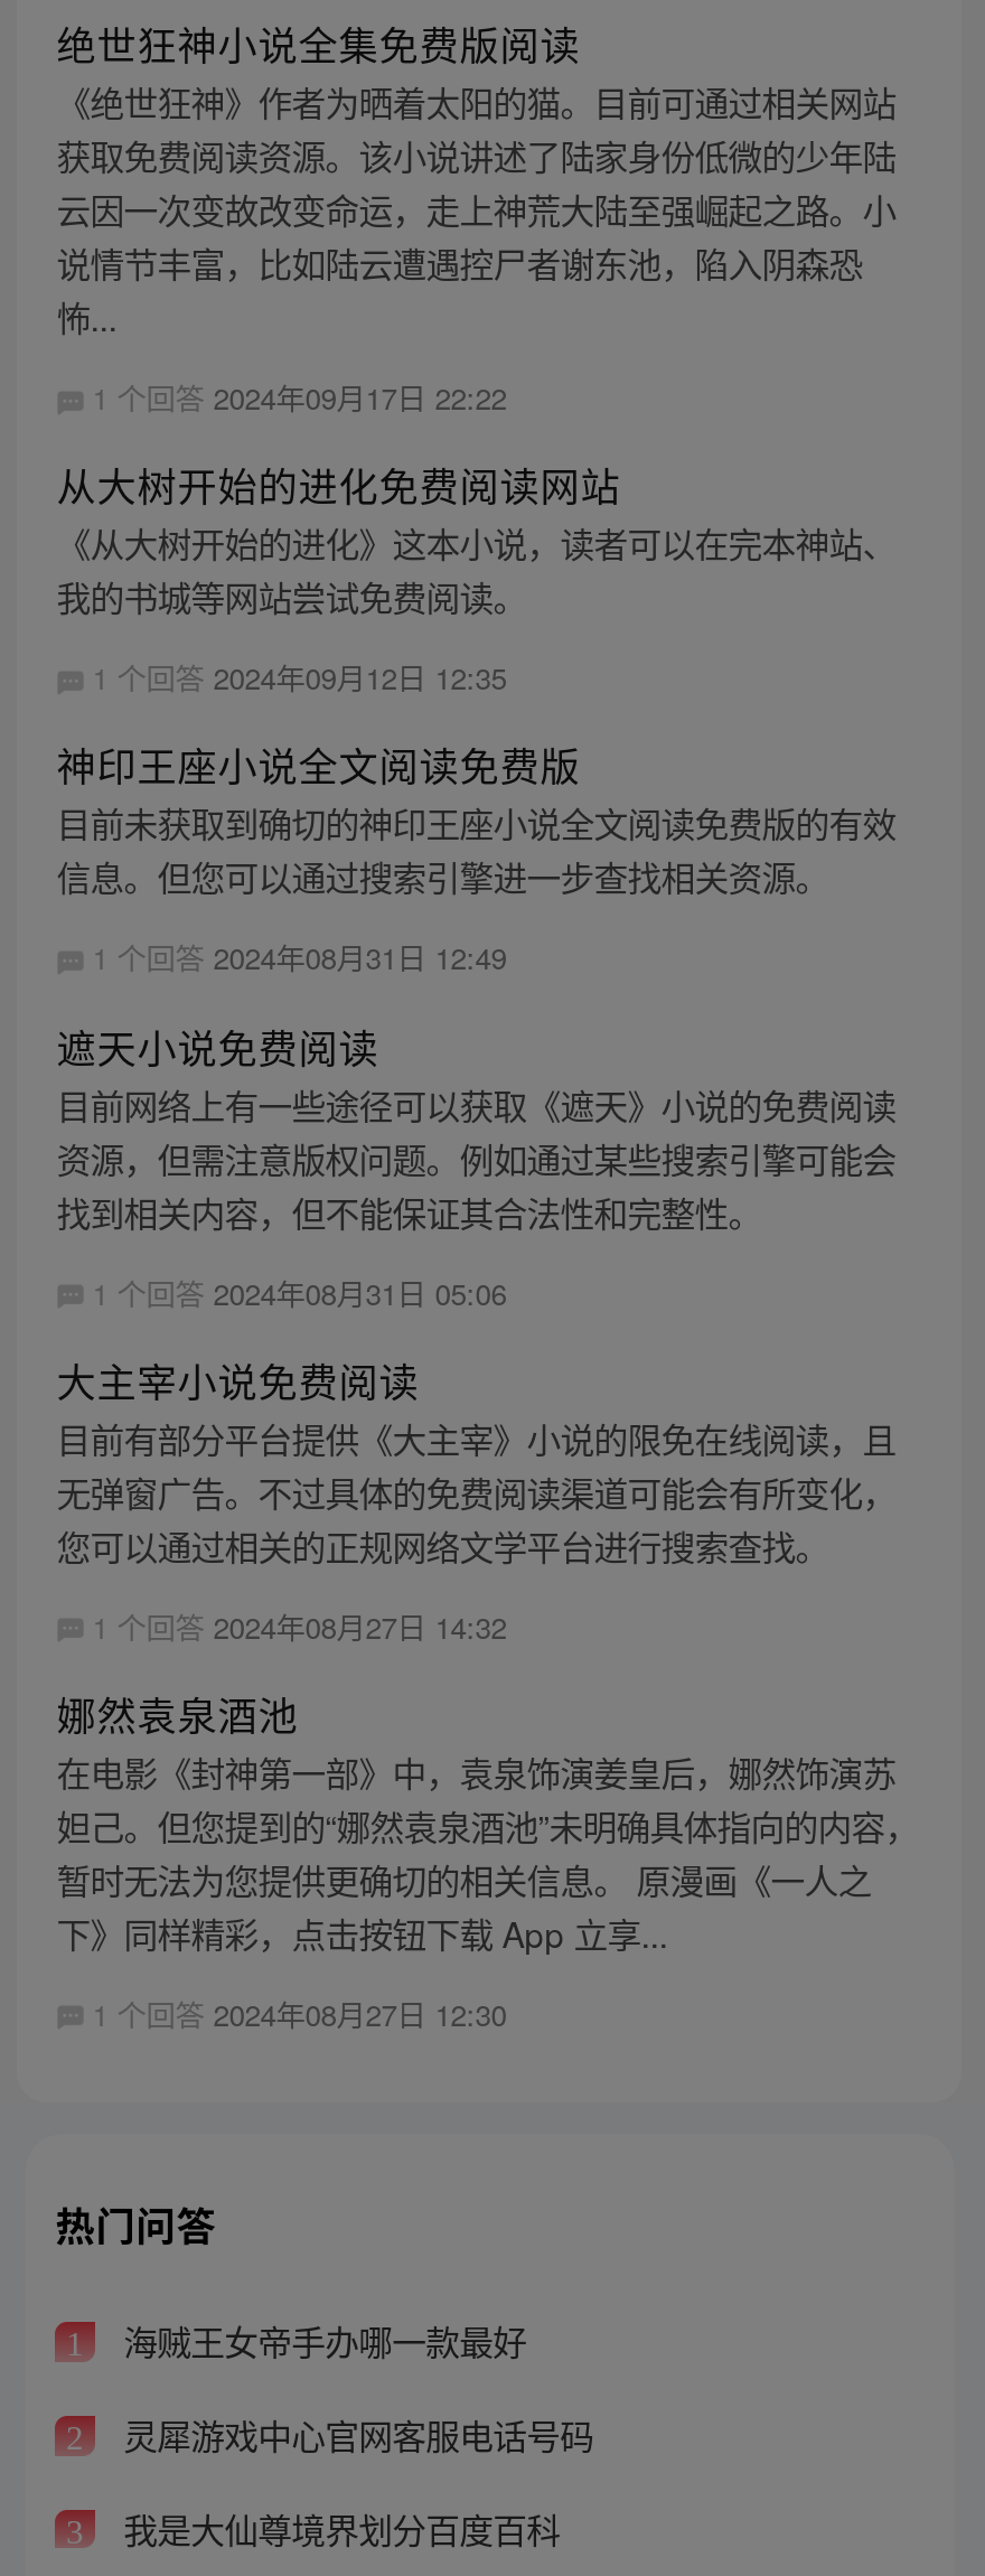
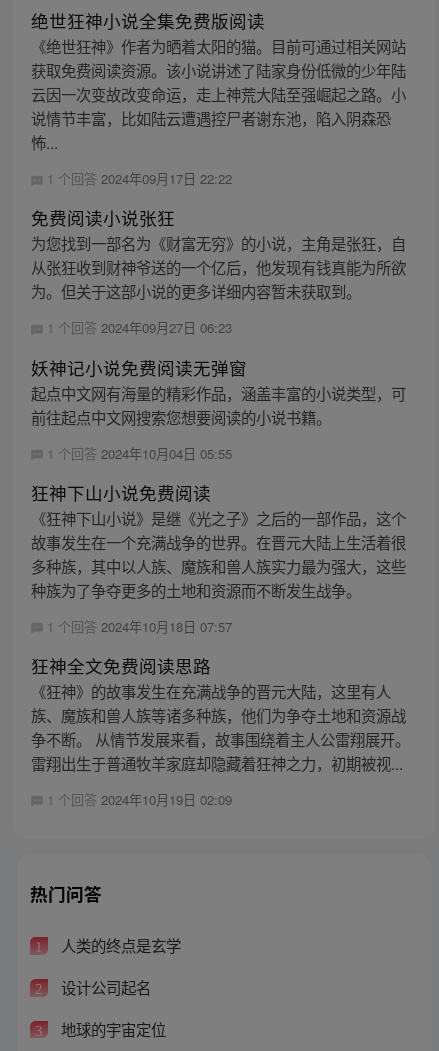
- 从大树开始的进化免费阅读网站
- 《从大树开始的进化》这本小说，读者可以在完本神站、
- 我的书城等网站尝试免费阅读。
- 1 个回答2024年09月12日 12:35
- 神印王座小说全文阅读免费版
- 目前未获取到确切的神印王座小说全文阅读免费版的有效
- 信息。但您可以通过搜索引擎进一步查找相关资源。
- 1 个回答2024年08月31日 12:49
- 遮天小说免费阅读
- 目前网络上有一些途径可以获取《遮天》小说的免费阅读
- 资源，但需注意版权问题。例如通过某些搜索引擎可能会
- 找到相关内容，但不能保证其合法性和完整性。
- 1 个回答2024年08月31日 05:06
- 大主宰小说免费阅读
- 目前有部分平台提供《大主宰》小说的限免在线阅读，且
- 无弹窗广告。不过具体的免费阅读渠道可能会有所变化，
- 您可以通过相关的正规网络文学平台进行搜索查找。
- 1 个回答2024年08月27日 14:32
- 娜然袁泉酒池
- 在电影《封神第一部》中，袁泉饰演姜皇后，娜然饰演苏
- 妲己。但您提到的“娜然袁泉酒池”未明确具体指向的内容，
- 暂时无法为您提供更确切的相关信息。 原漫画《一人之
- 下》同样精彩，点击按钮下载 App 立享...
- 1 个回答2024年08月27日 12:30
+ 免费阅读小说张狂
+ 为您找到一部名为《财富无穷》的小说，主角是张狂，自
+ 从张狂收到财神爷送的一个亿后，他发现有钱真能为所欲
+ 为。但关于这部小说的更多详细内容暂未获取到。
+ 1 个回答2024年09月27日 06:23
+ 妖神记小说免费阅读无弹窗
+ 起点中文网有海量的精彩作品，涵盖丰富的小说类型，可
+ 前往起点中文网搜索您想要阅读的小说书籍。
+ 1 个回答2024年10月04日 05:55
+ 狂神下山小说免费阅读
+ 《狂神下山小说》是继《光之子》之后的一部作品，这个
+ 故事发生在一个充满战争的世界。在晋元大陆上生活着很
+ 多种族，其中以人族、魔族和兽人族实力最为强大，这些
+ 种族为了争夺更多的土地和资源而不断发生战争。
+ 1 个回答2024年10月18日 07:57
+ 狂神全文免费阅读思路
+ 《狂神》的故事发生在充满战争的晋元大陆，这里有人
+ 族、魔族和兽人族等诸多种族，他们为争夺土地和资源战
+ 争不断。 从情节发展来看，故事围绕着主人公雷翔展开。
+ 雷翔出生于普通牧羊家庭却隐藏着狂神之力，初期被视...
+ 1 个回答2024年10月19日 02:09

- 海贼王女帝手办哪一款最好
+ 人类的终点是玄学

- 灵犀游戏中心官网客服电话号码
+ 设计公司起名

- 我是大仙尊境界划分百度百科
+ 地球的宇宙定位
